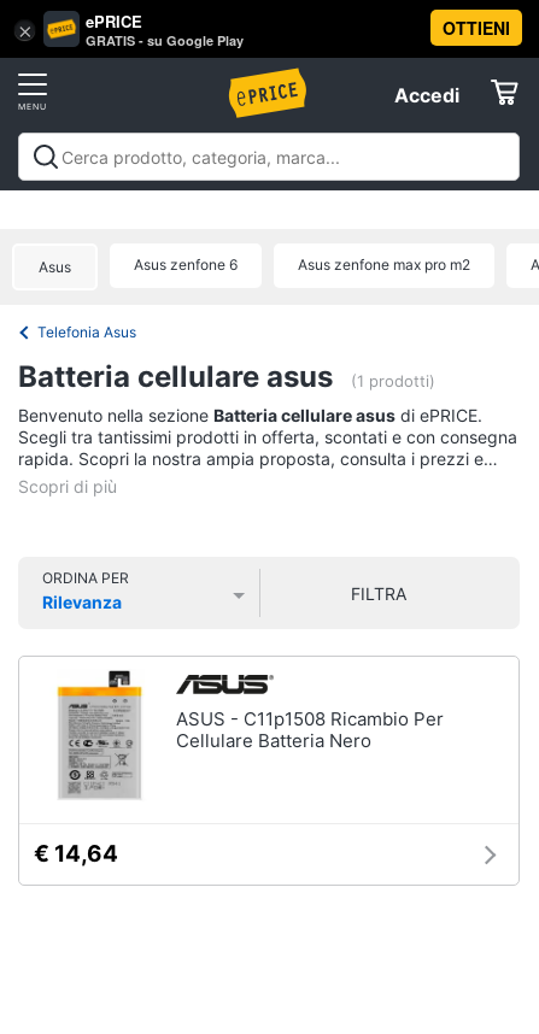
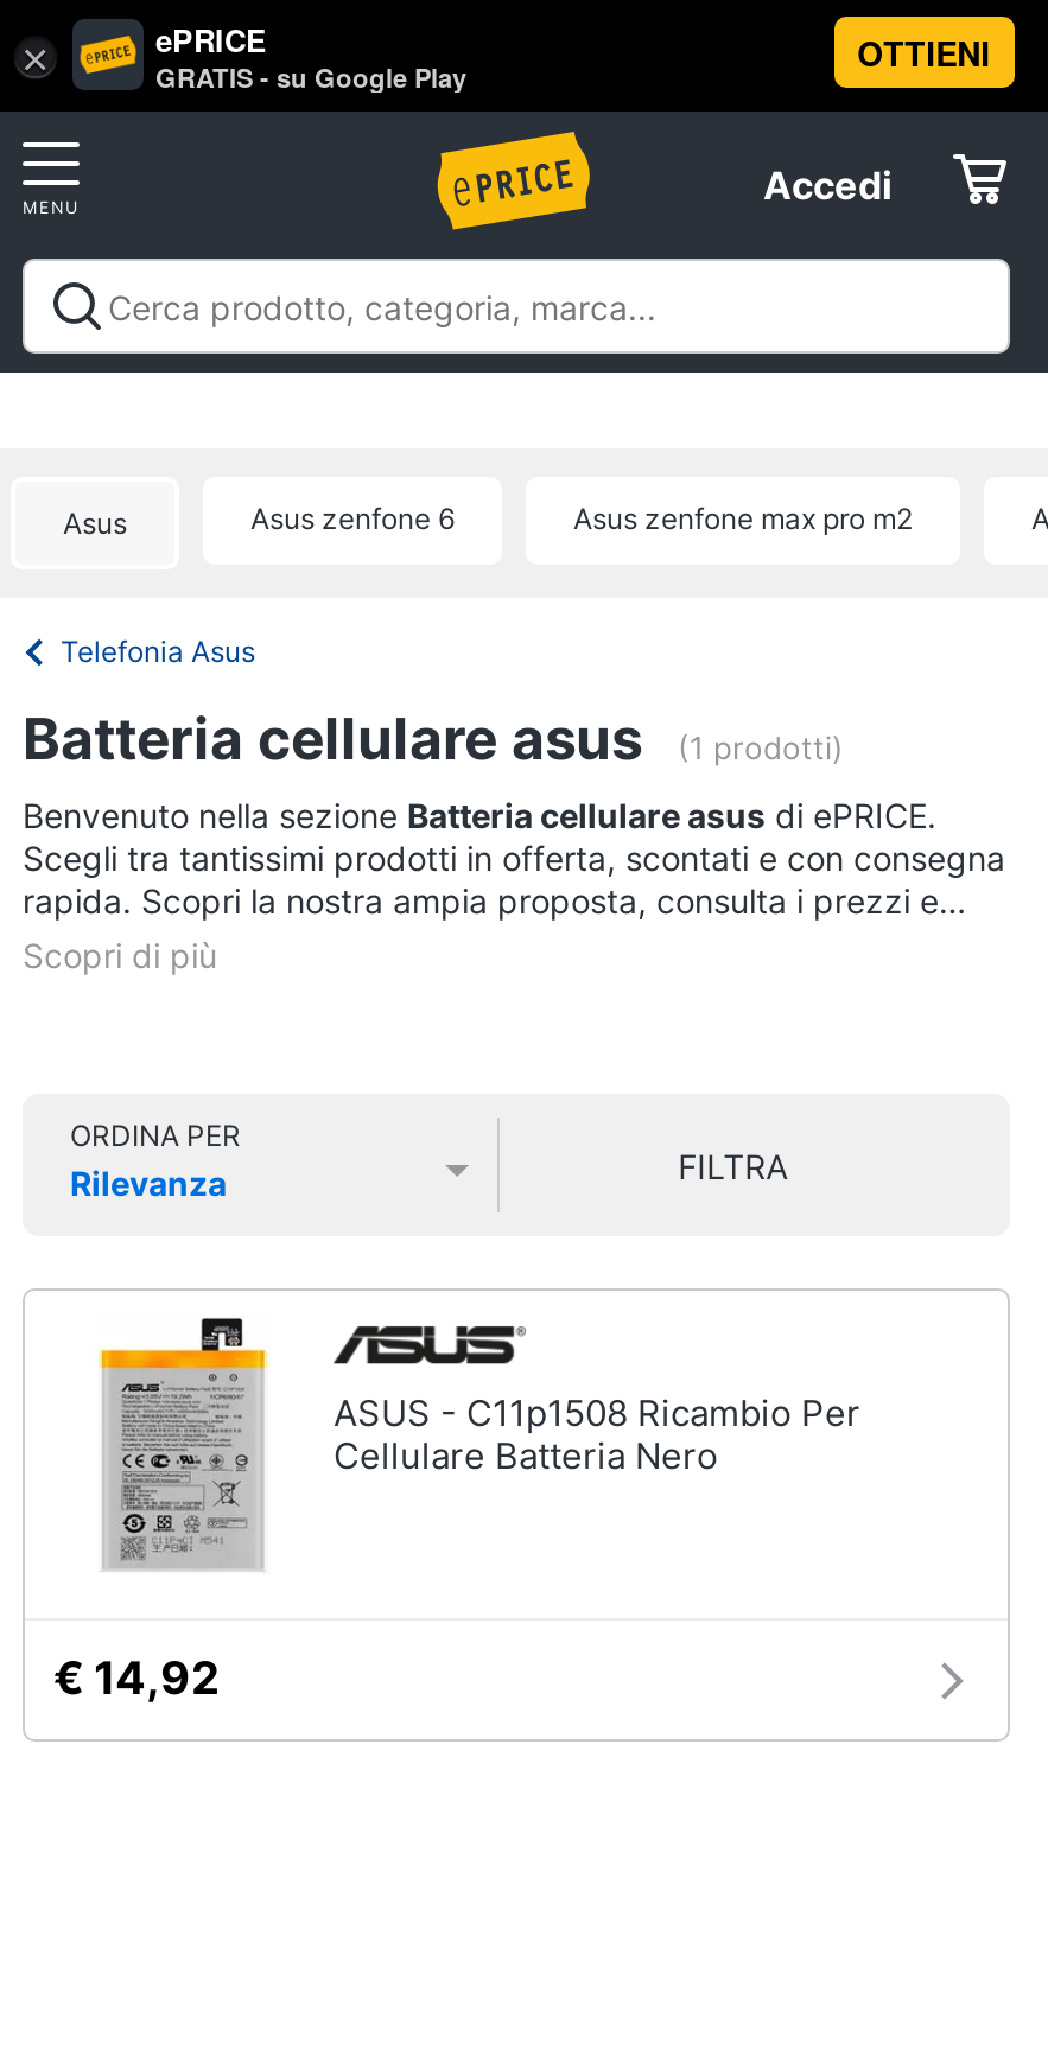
- € 14,64
+ € 14,92
